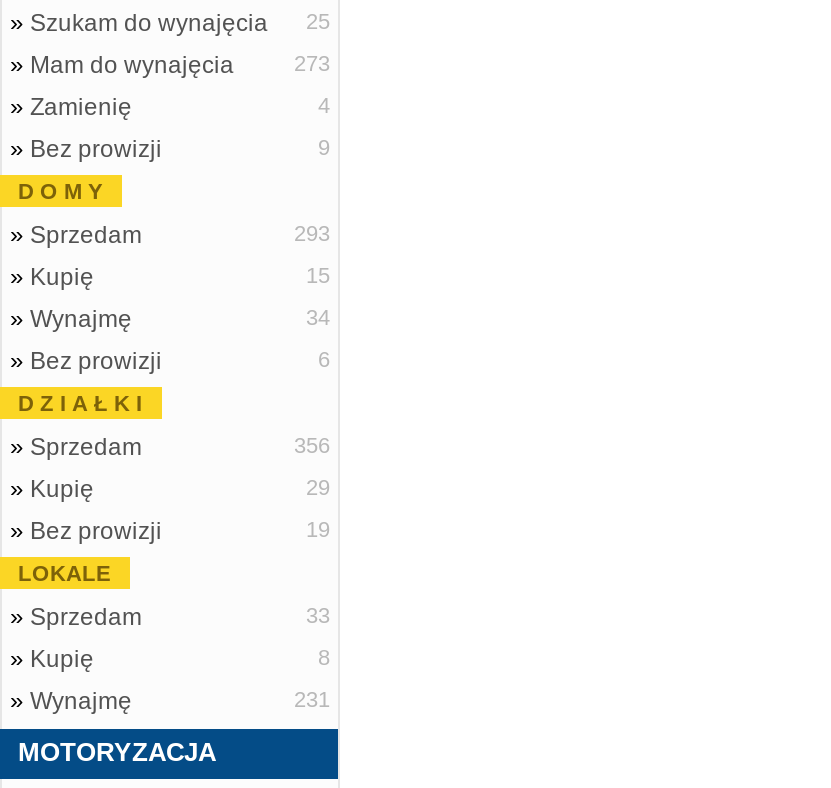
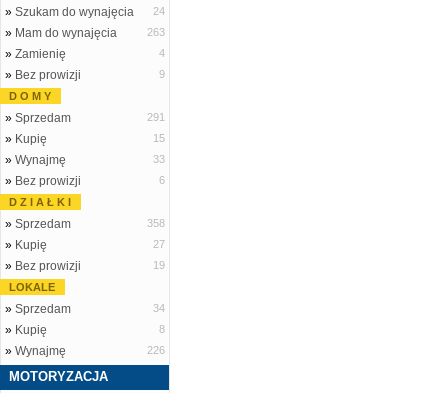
- » Szukam do wynajęcia 25
+ » Szukam do wynajęcia 24

- 273
+ 263

- 293
+ 291

- 34
+ 33

- 356
+ 358

- 29
+ 27

- 33
+ 34

- 231
+ 226
